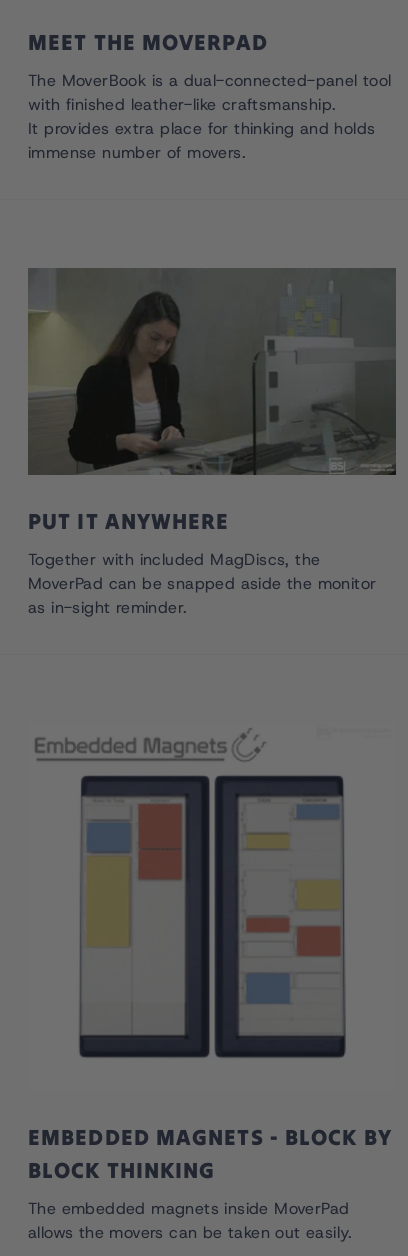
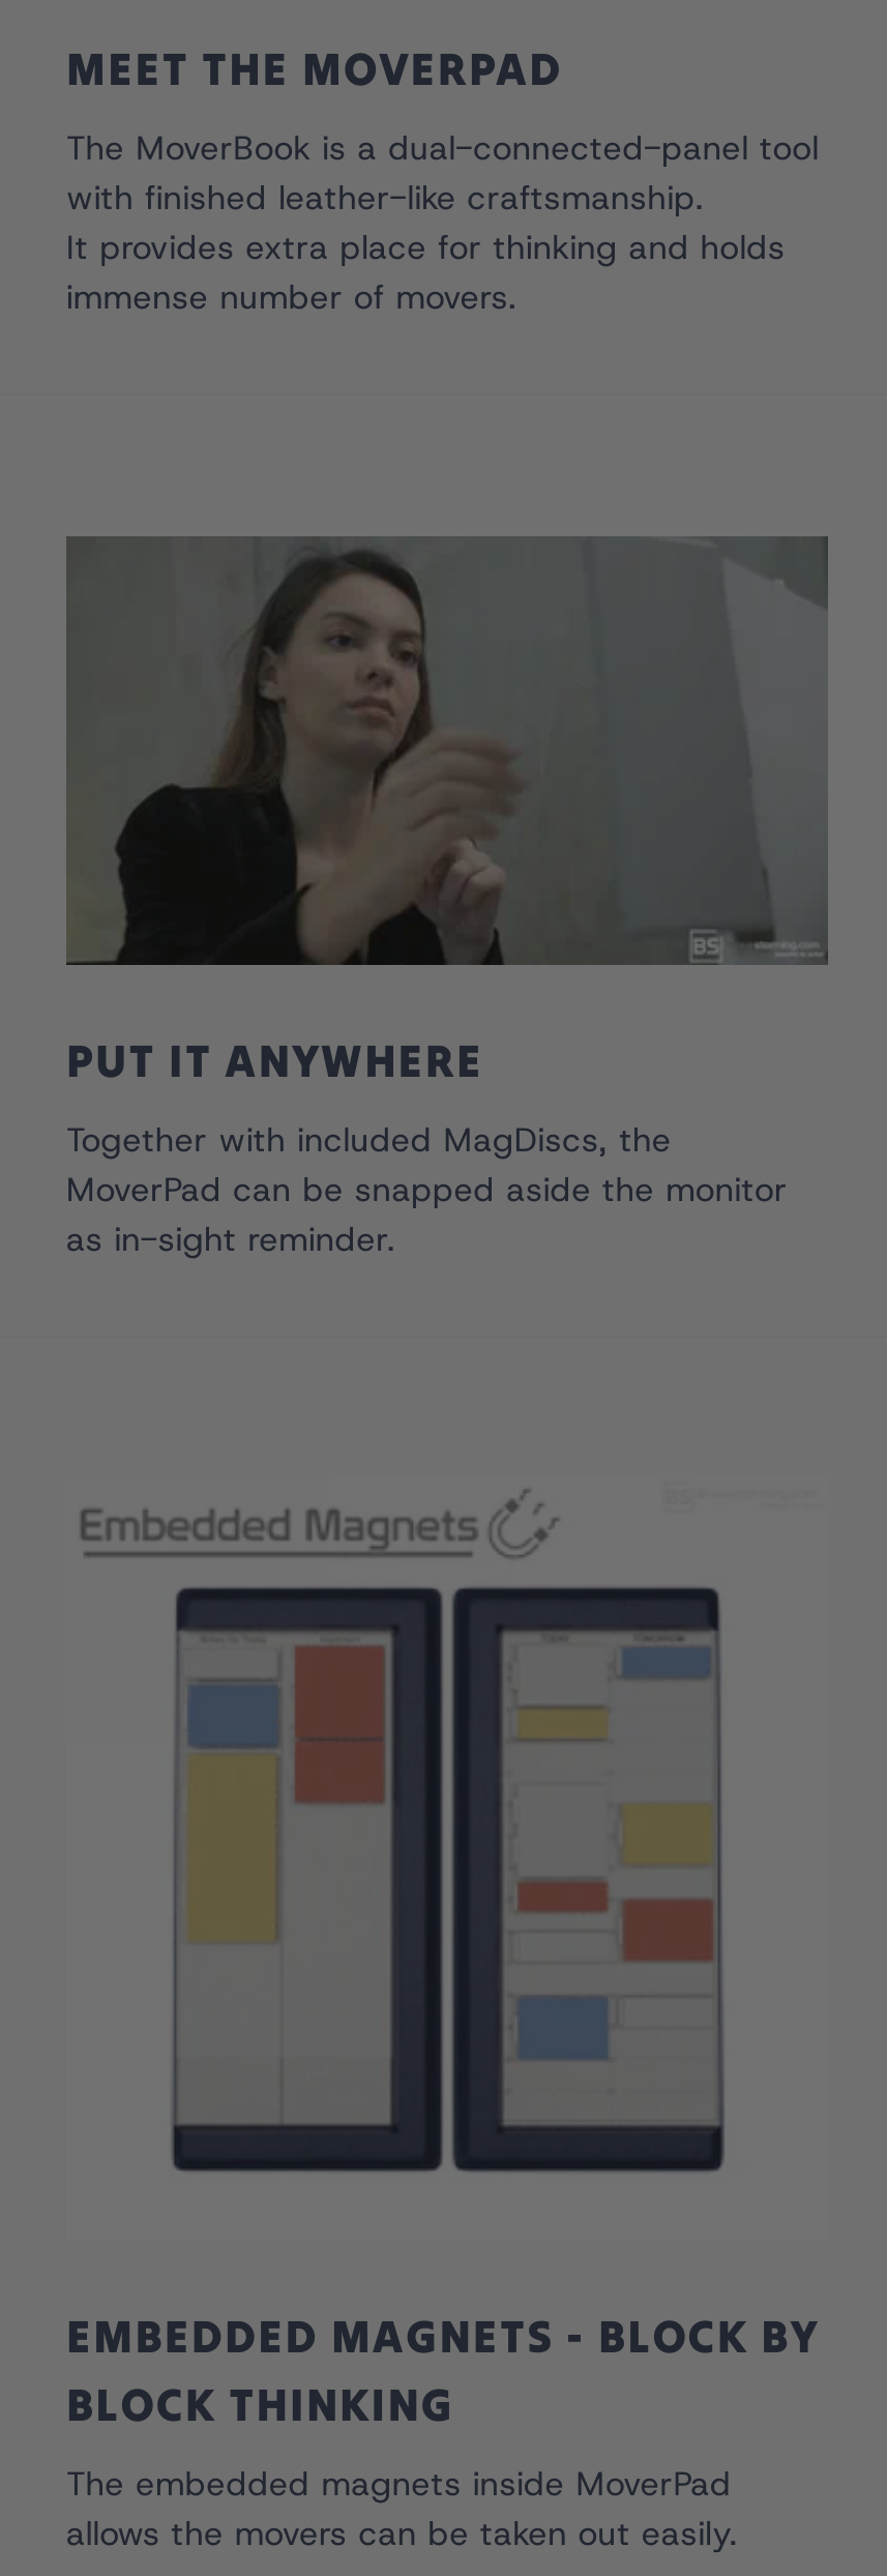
- [image]
+ [image]
